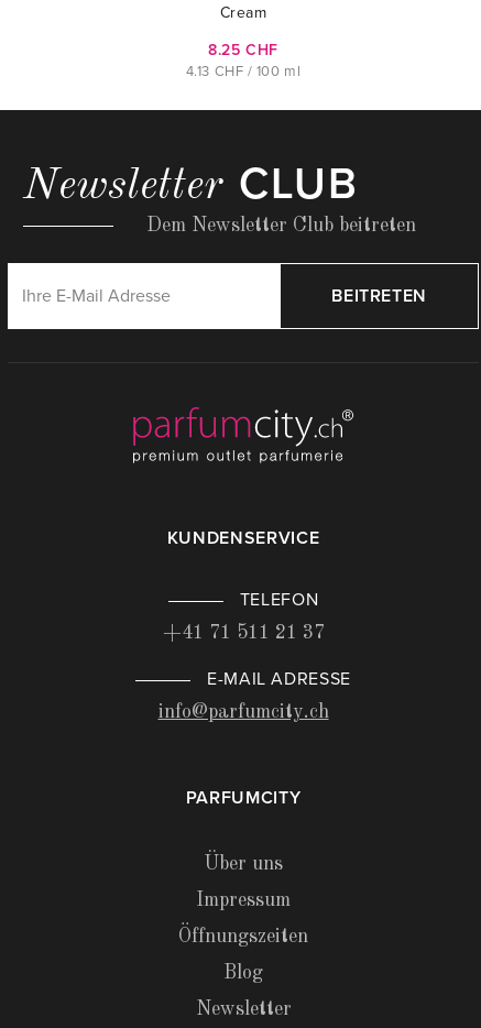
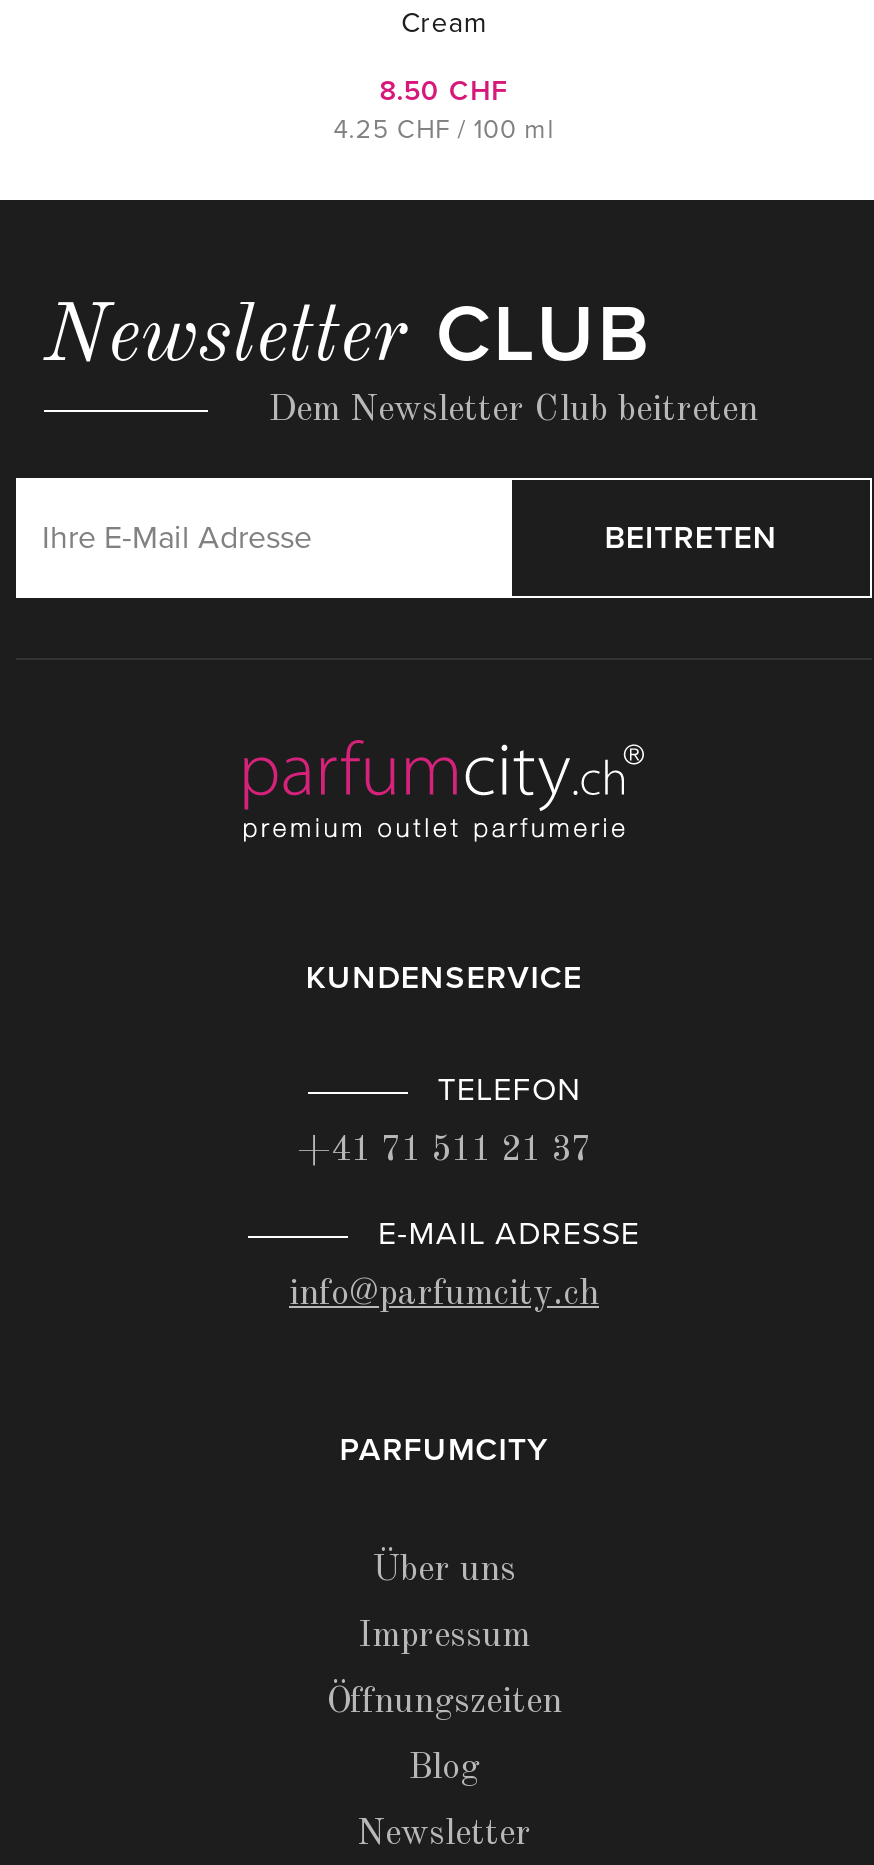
- 8.25 CHF
+ 8.50 CHF

- 4.13 CHF / 100 ml
+ 4.25 CHF / 100 ml
